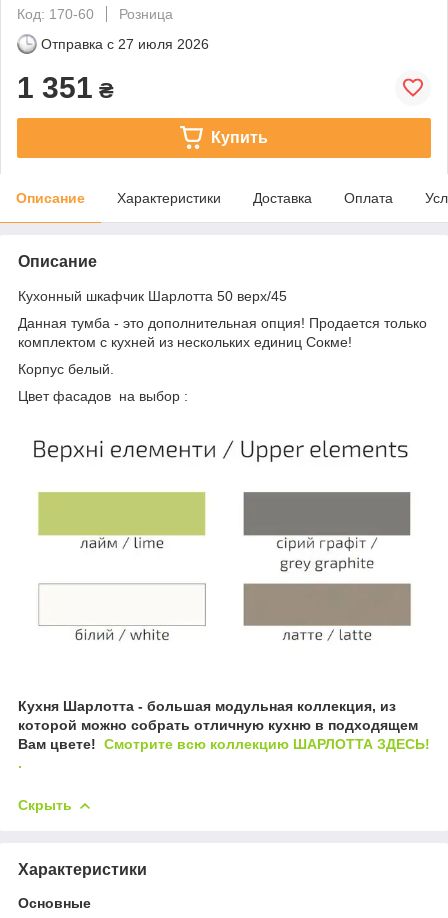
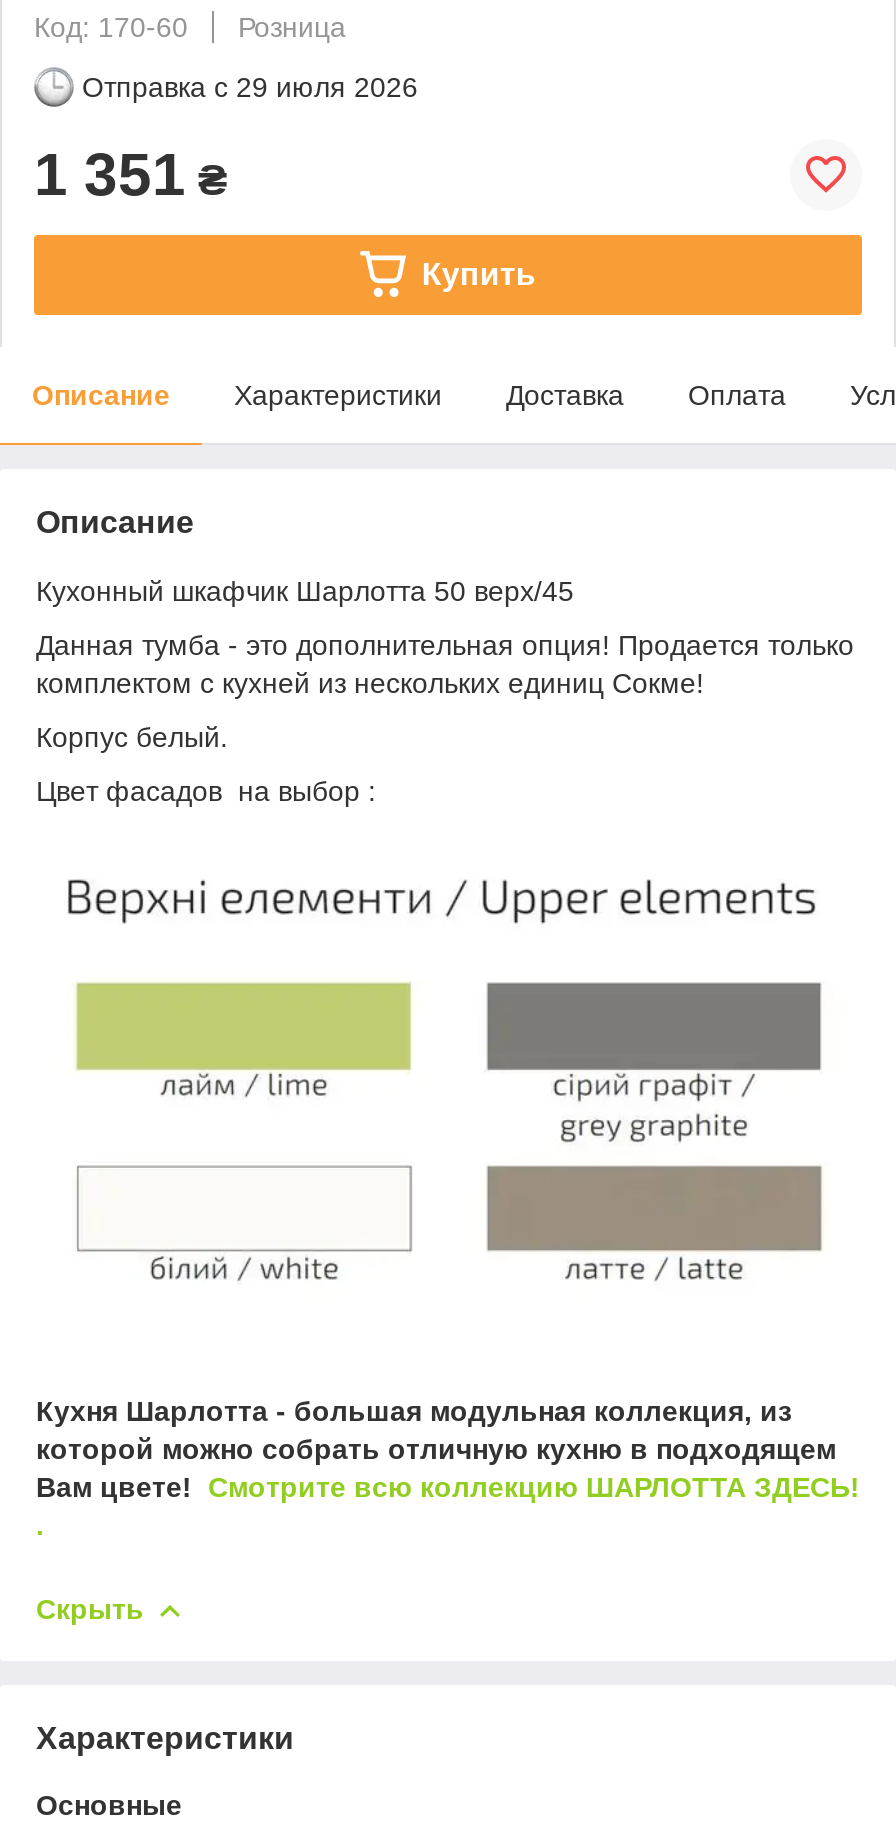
- Отправка с 27 июля 2026
+ Отправка с 29 июля 2026
